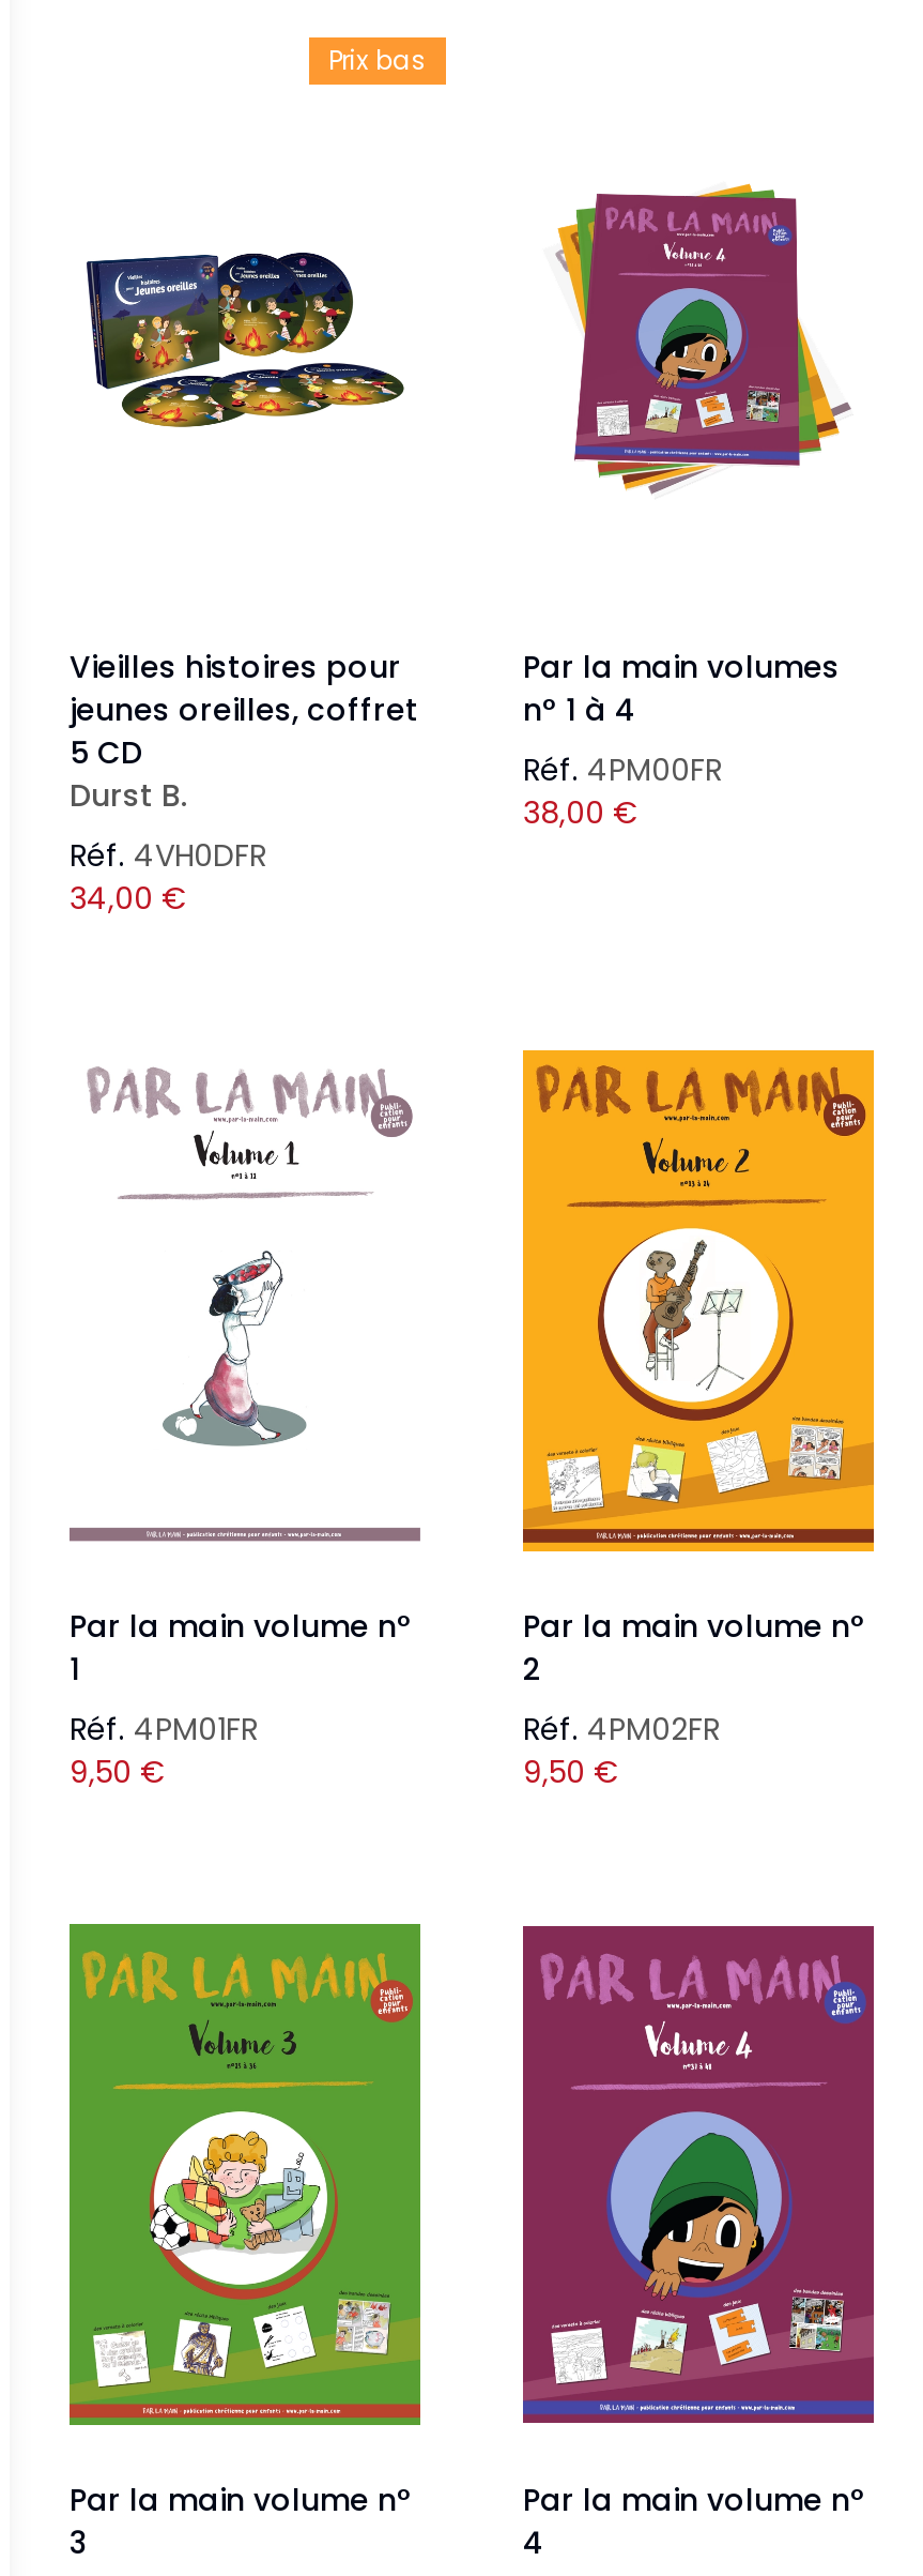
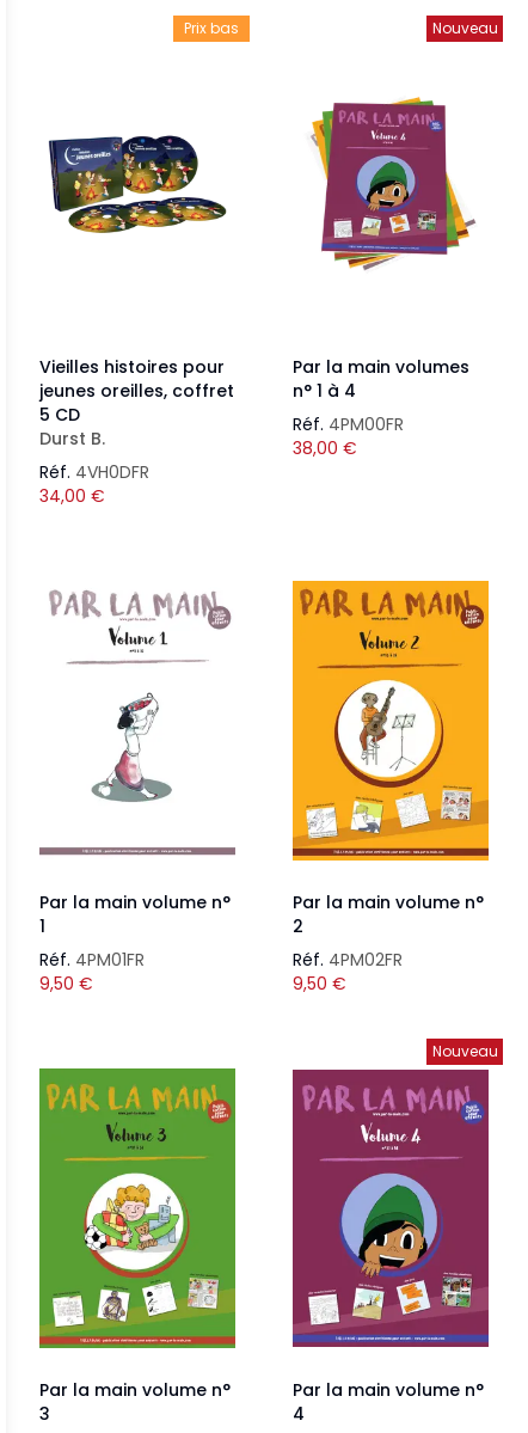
+ Nouveau

+ Nouveau
